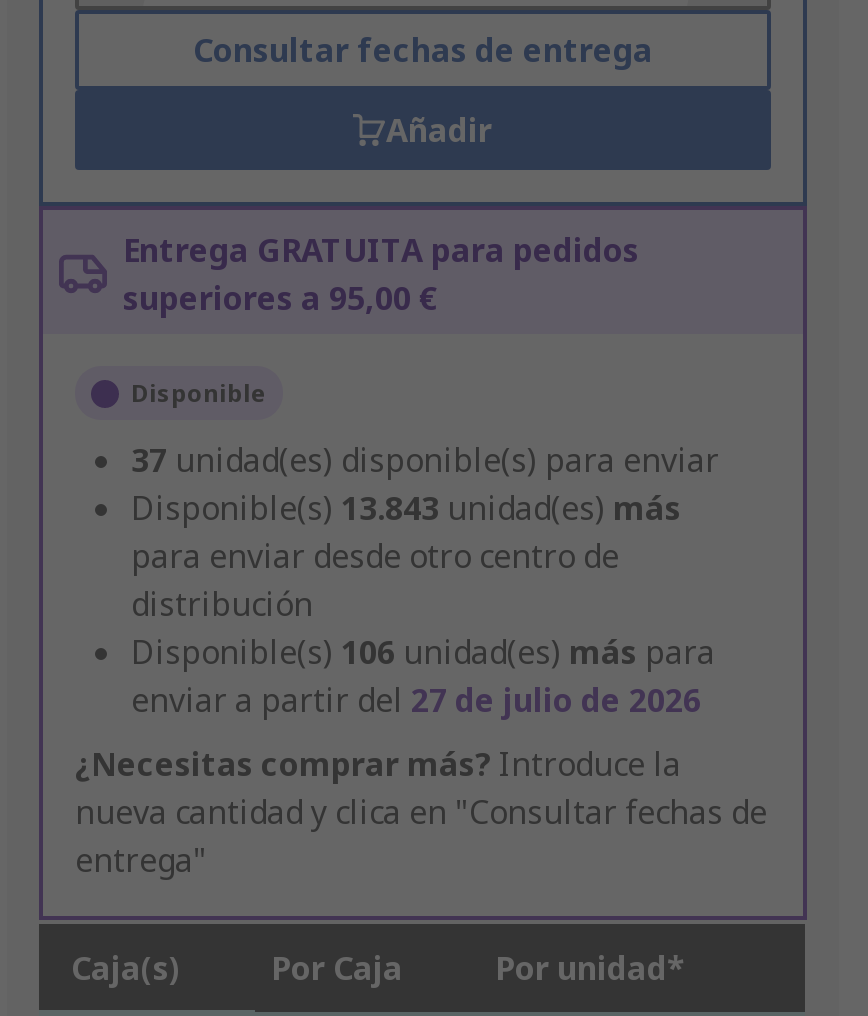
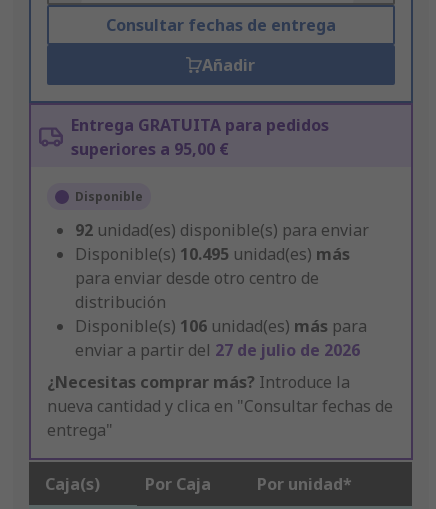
- 37 unidad(es) disponible(s) para enviar
+ 92 unidad(es) disponible(s) para enviar

- Disponible(s) 13.843 unidad(es) más
+ Disponible(s) 10.495 unidad(es) más
